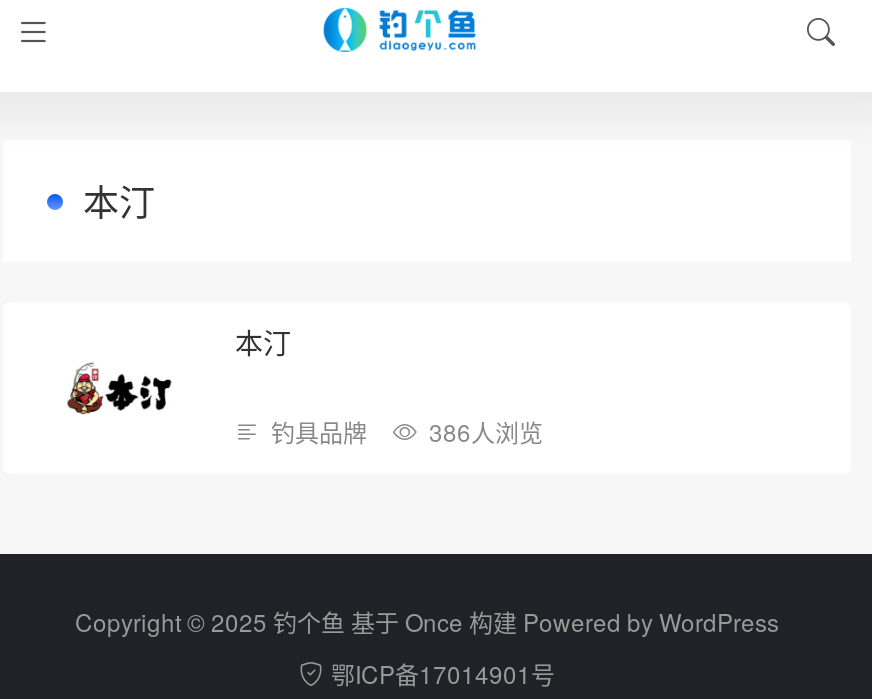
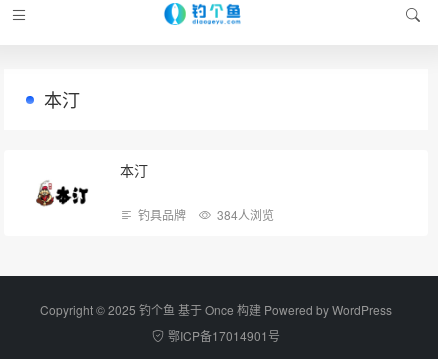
- 钓具品牌 386人浏览
+ 钓具品牌 384人浏览
